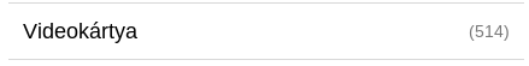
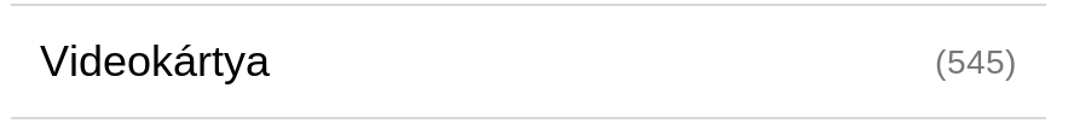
- (514)
+ (545)
